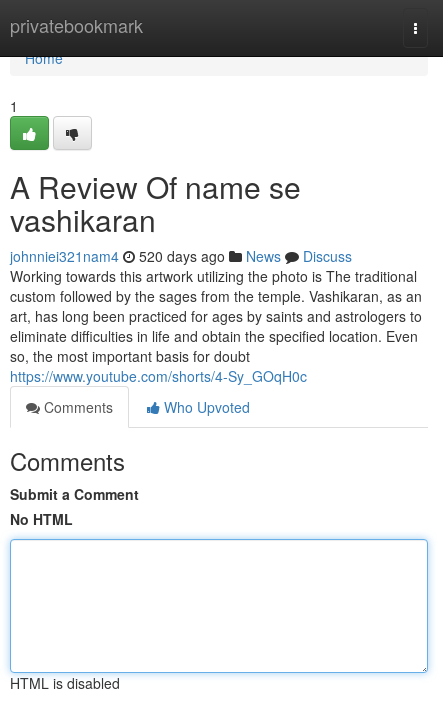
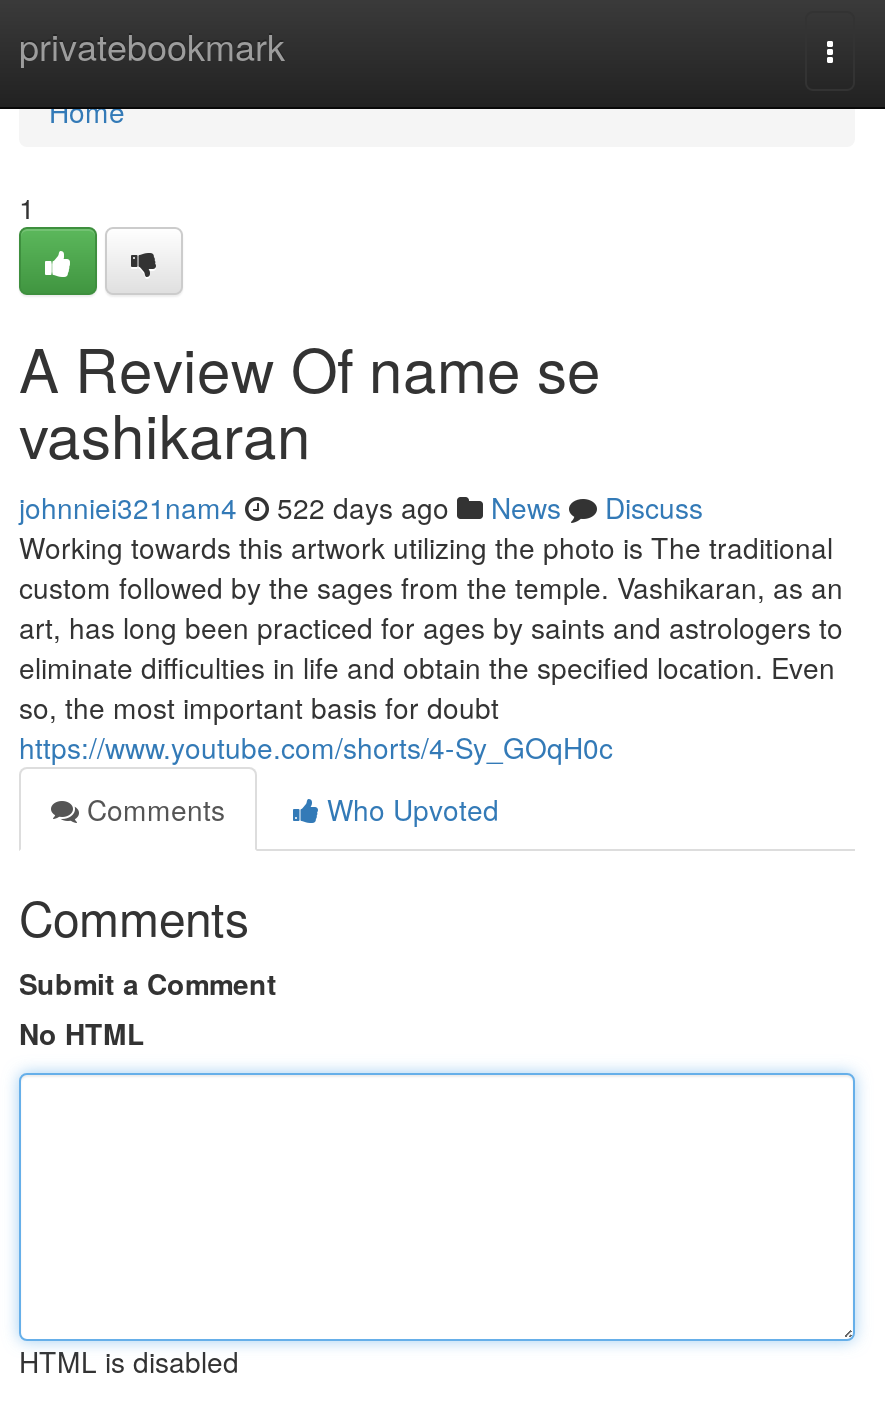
- johnniei321nam4 520 days ago News Discuss
+ johnniei321nam4 522 days ago News Discuss
